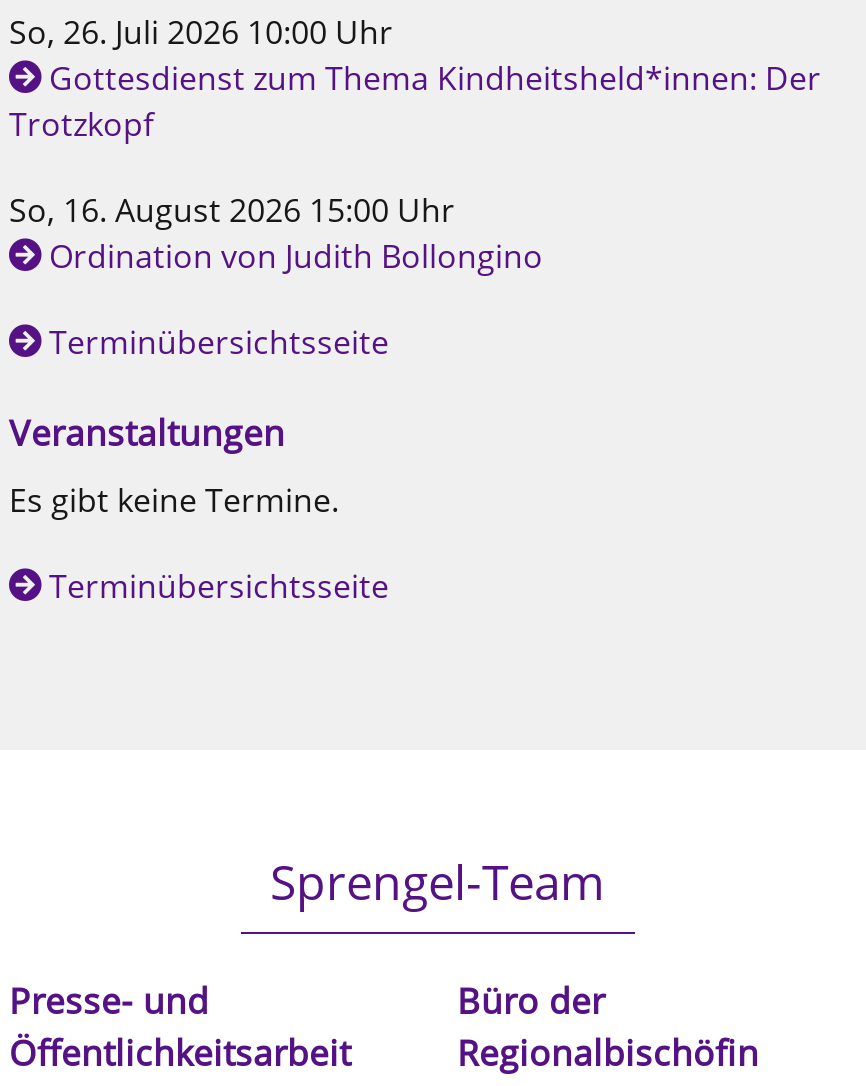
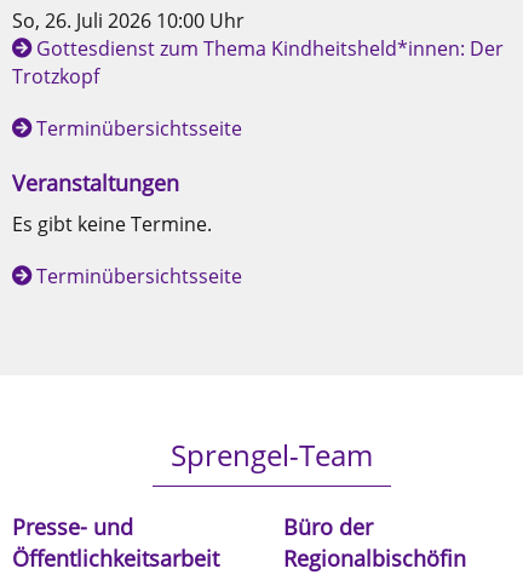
- So, 16. August 2026 15:00 Uhr
- Ordination von Judith Bollongino
